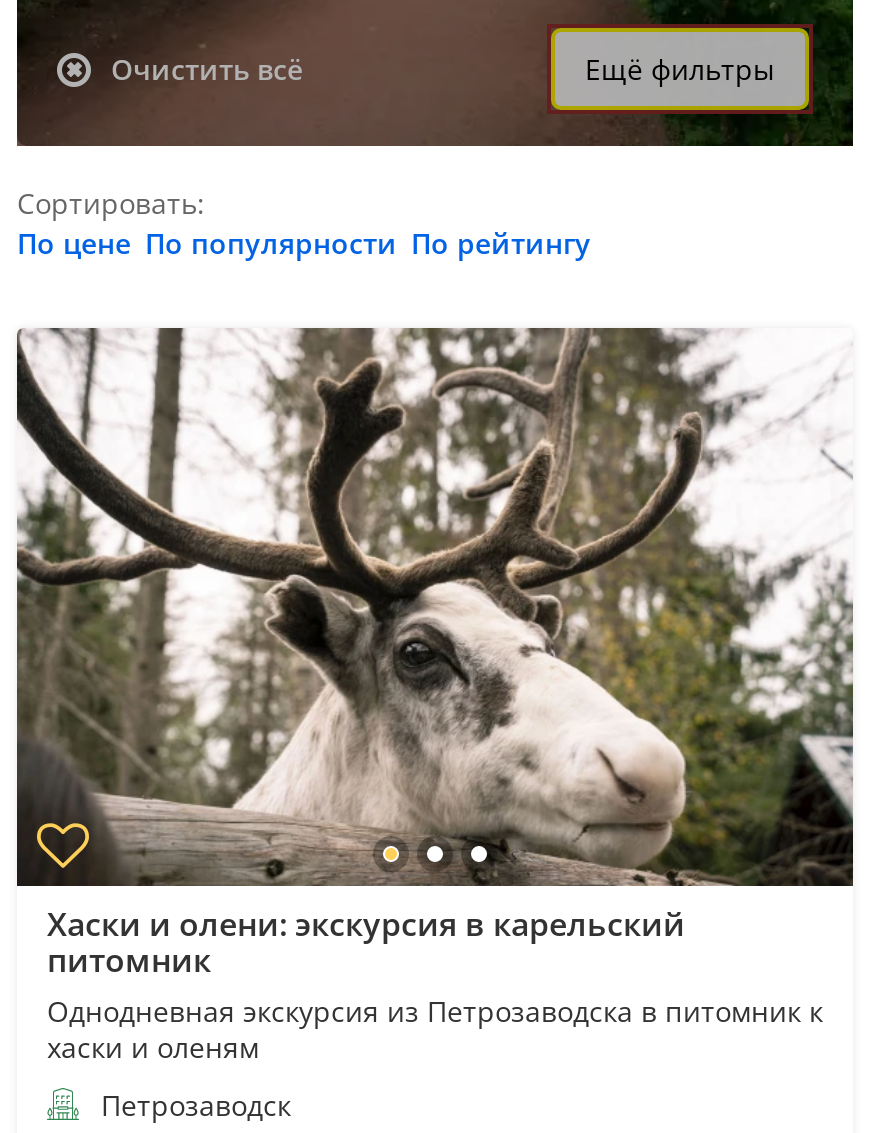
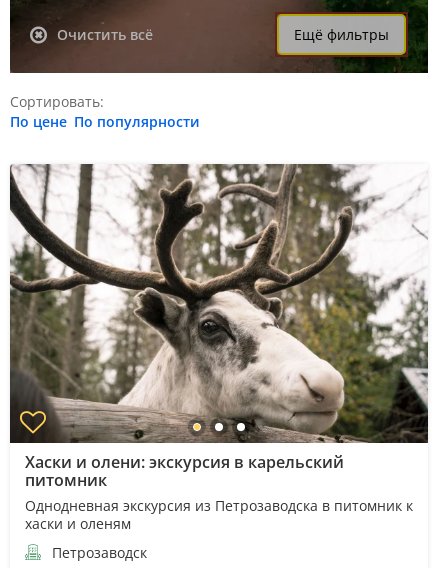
- По цене По популярности По рейтингу
+ По цене По популярности
